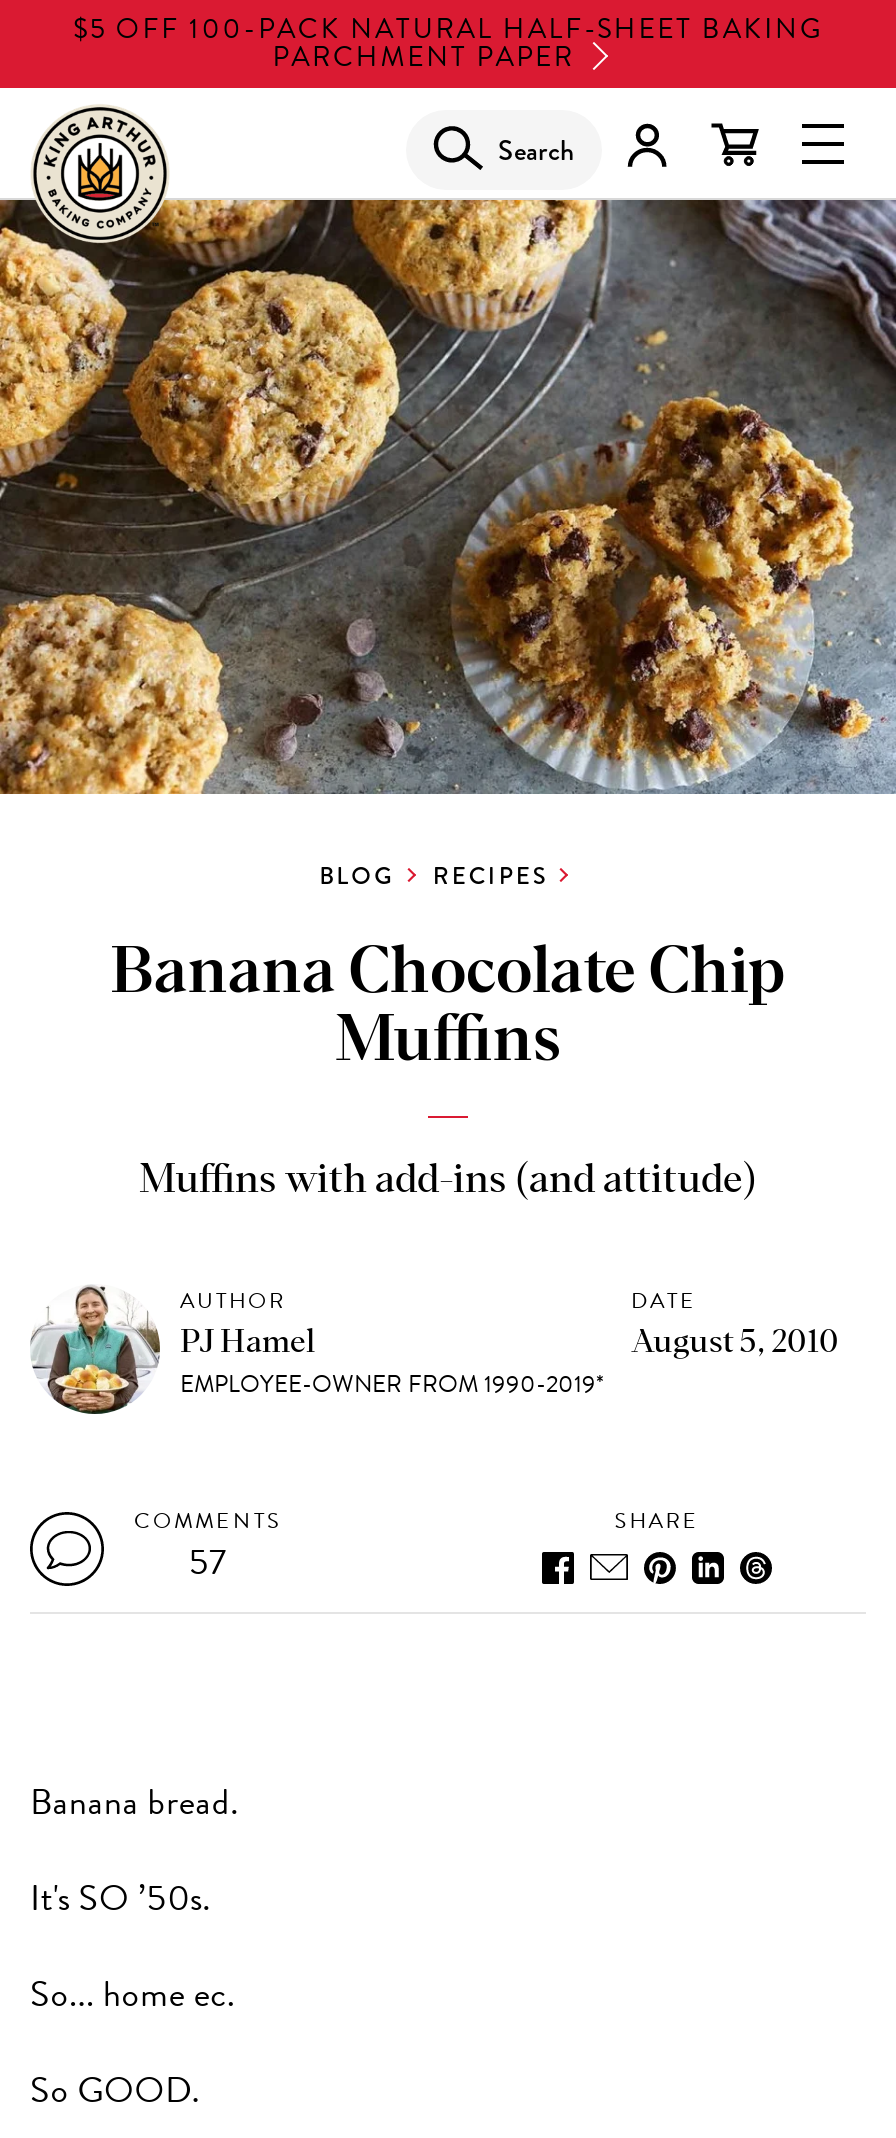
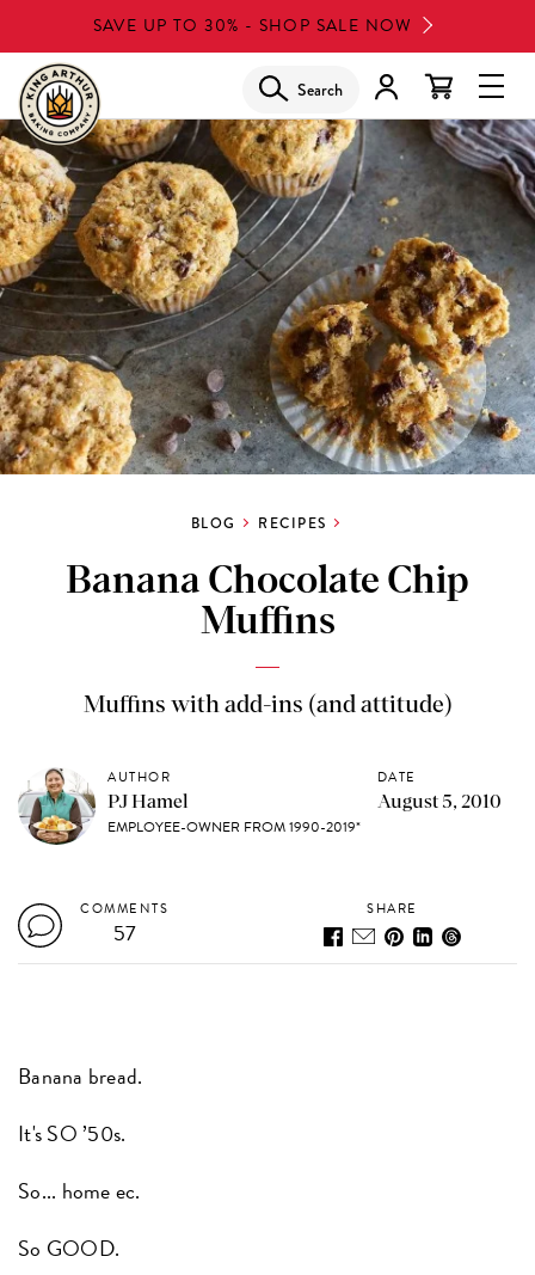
- $5 OFF 100-PACK NATURAL HALF-SHEET BAKING
- PARCHMENT PAPER
+ SAVE UP TO 30% - SHOP SALE NOW
